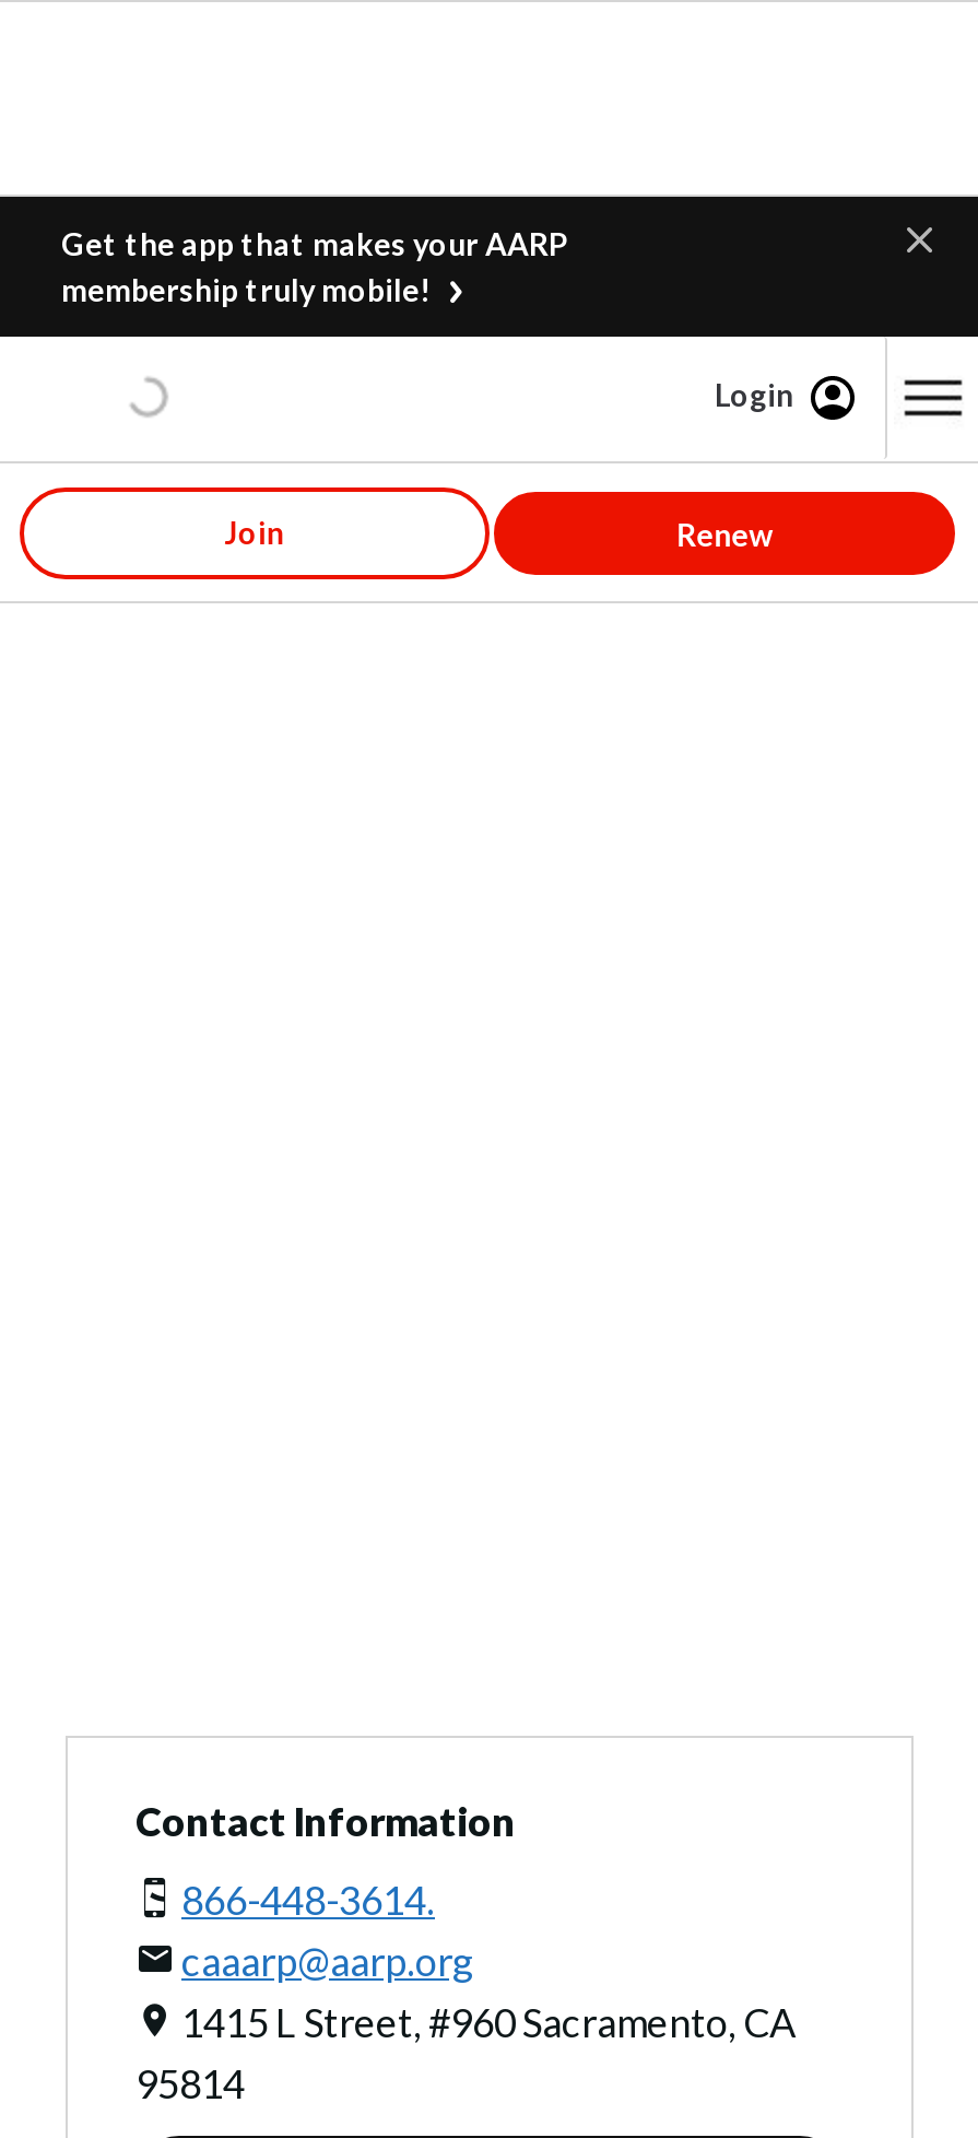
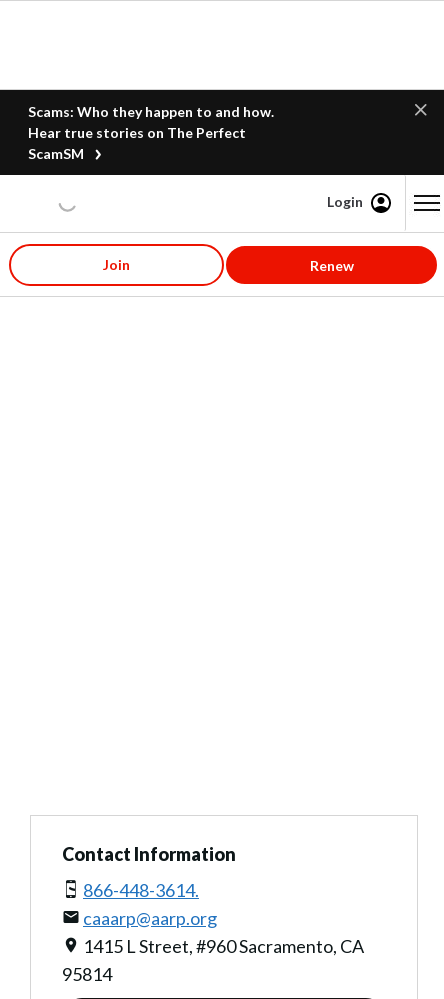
- Get the app that makes your AARP
- membership truly mobile!
+ Scams: Who they happen to and how.
+ Hear true stories on The Perfect
+ ScamSM
